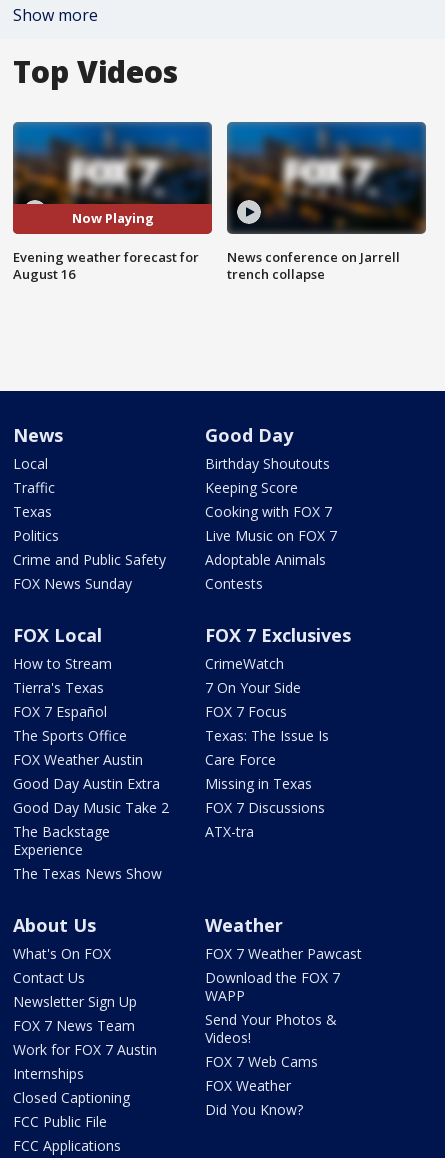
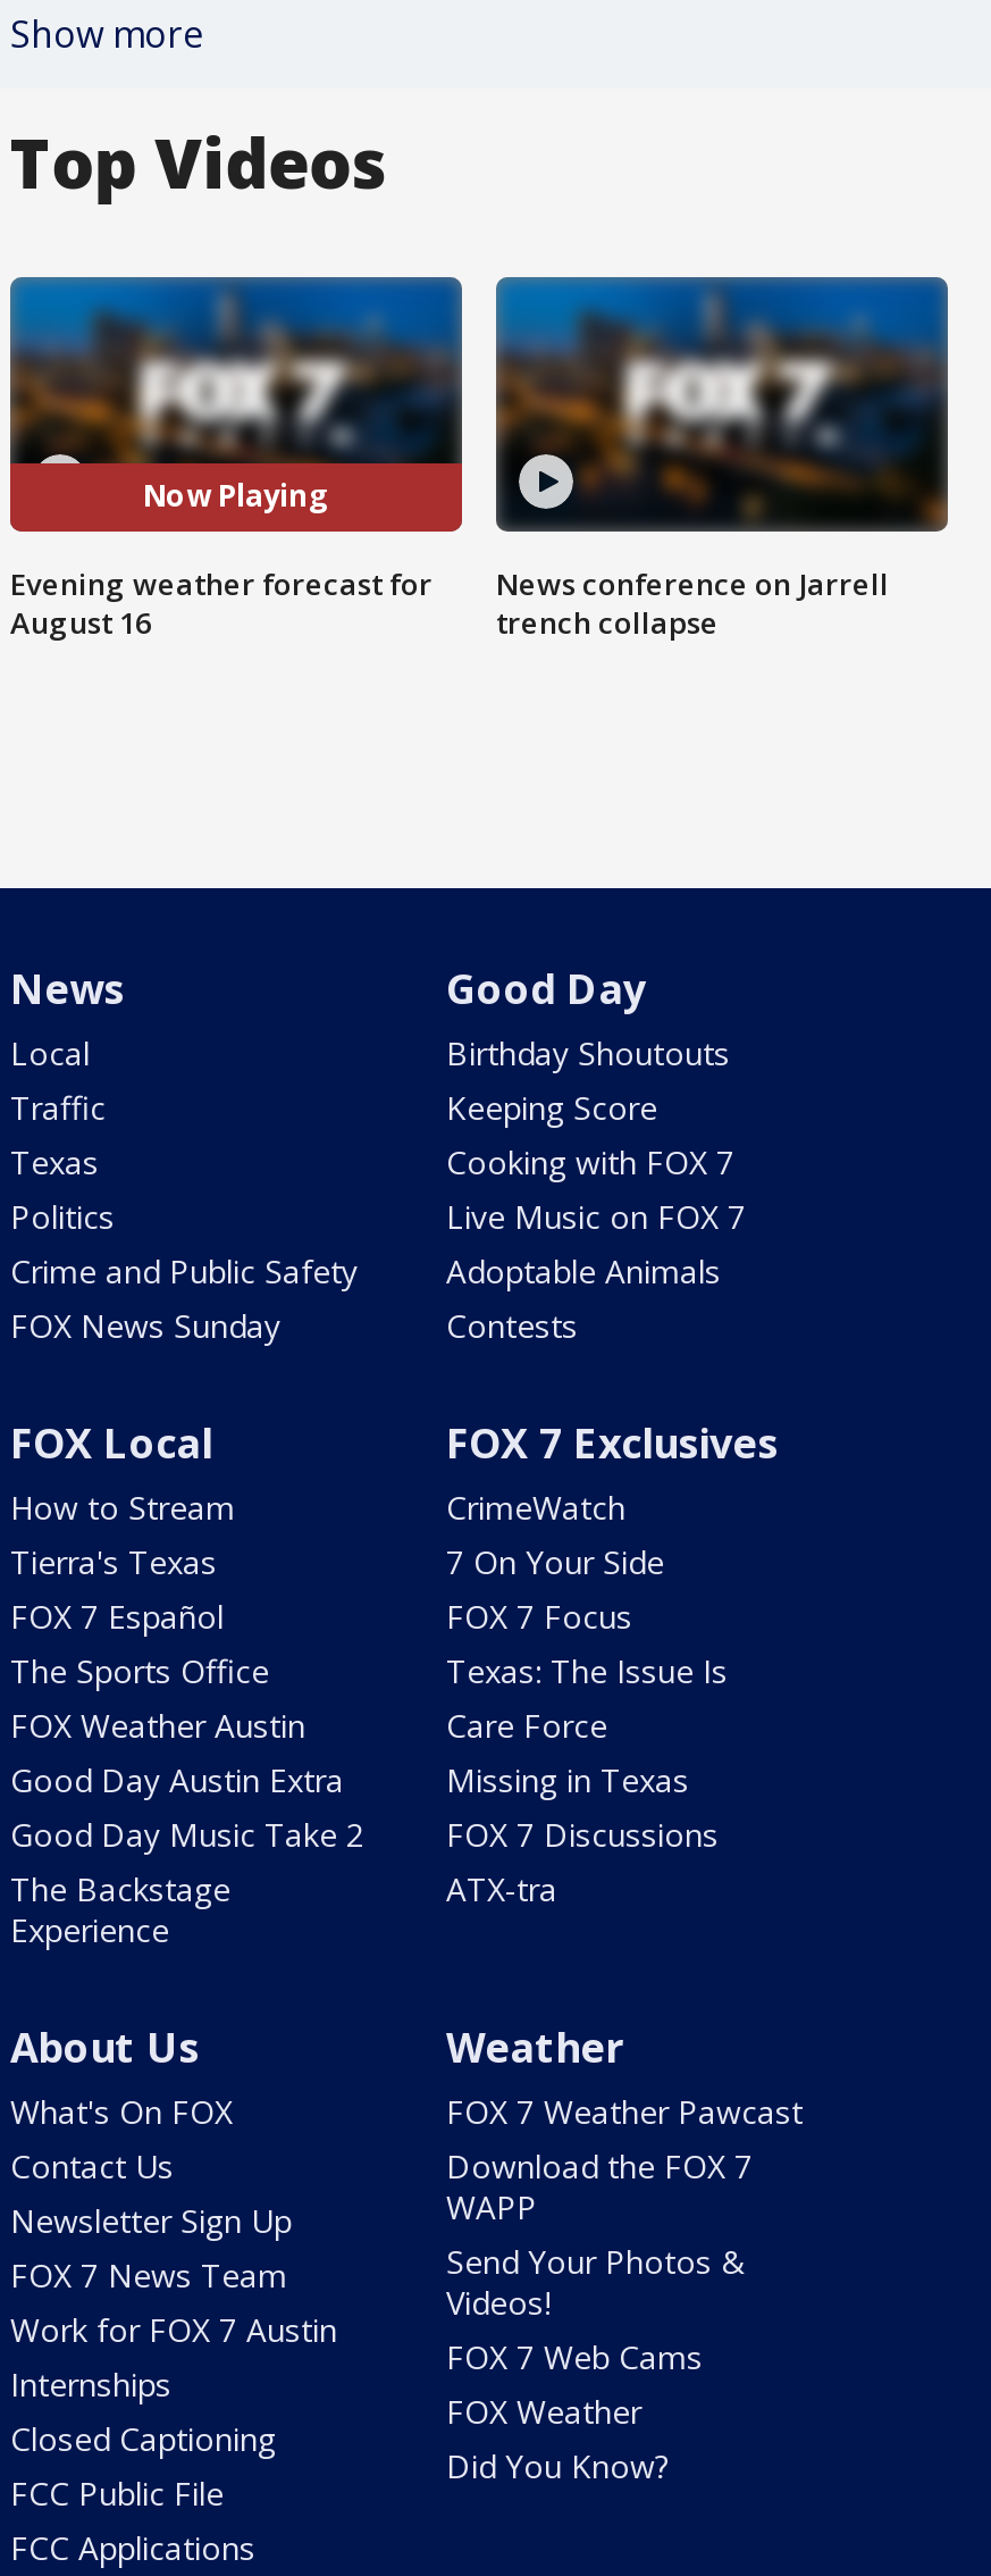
- The Texas News Show
